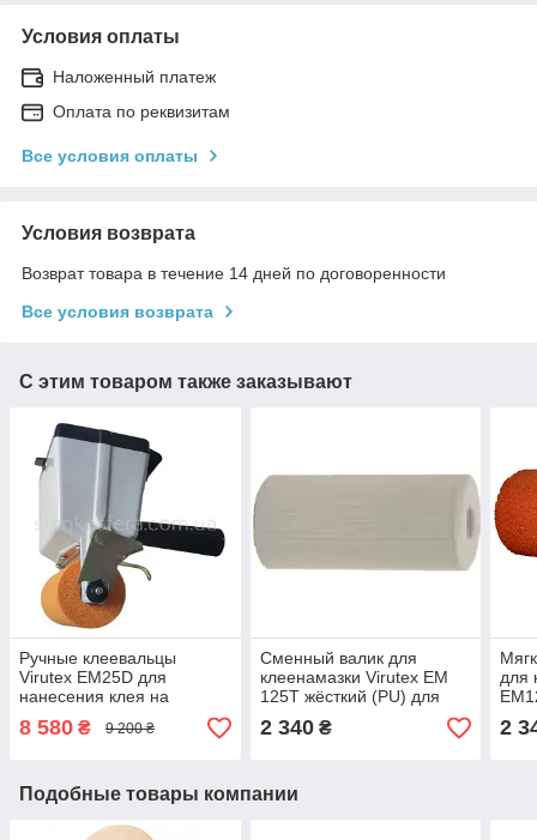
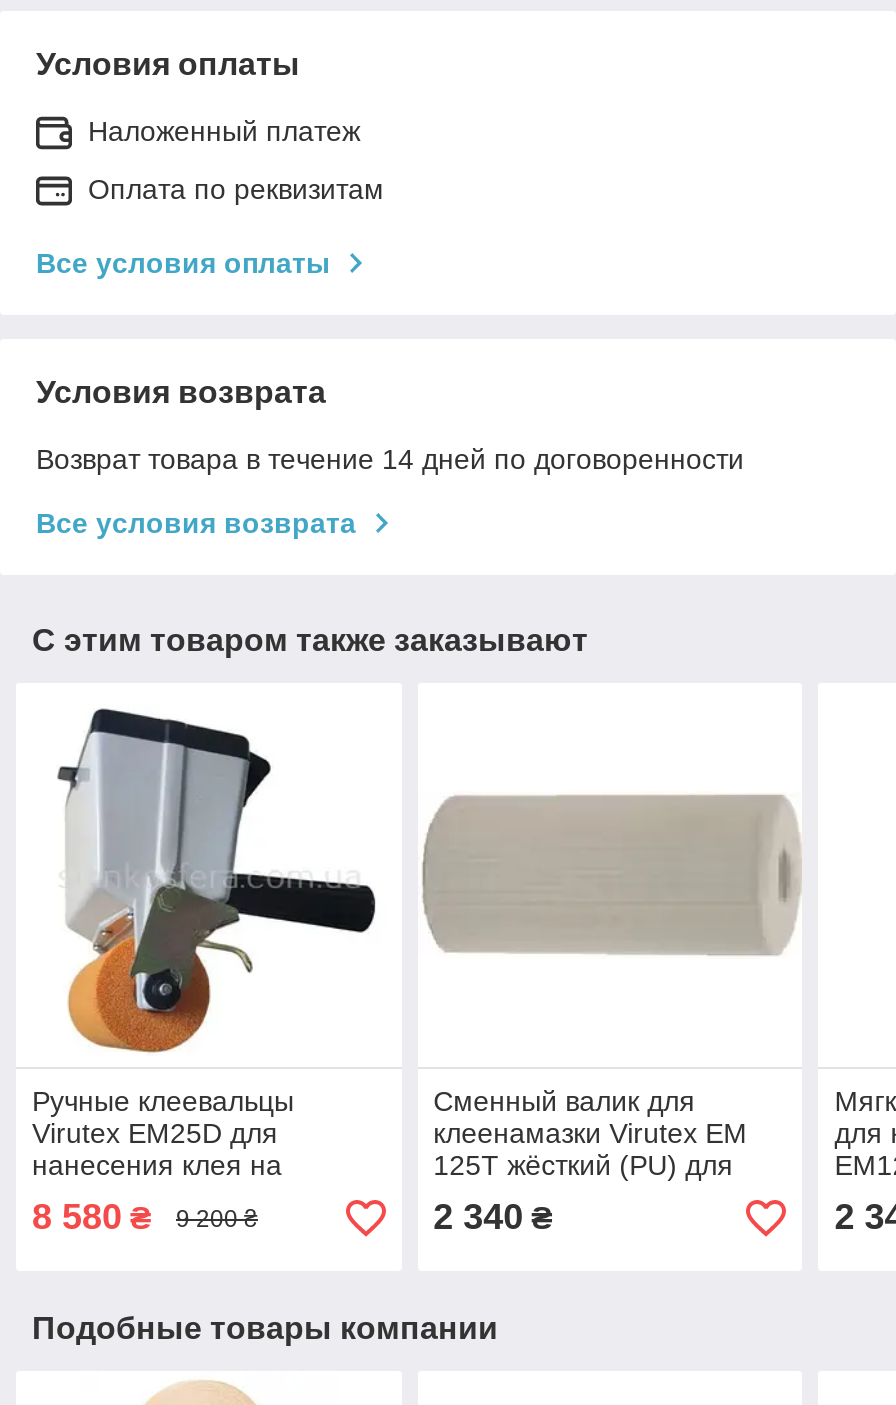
- [image]
